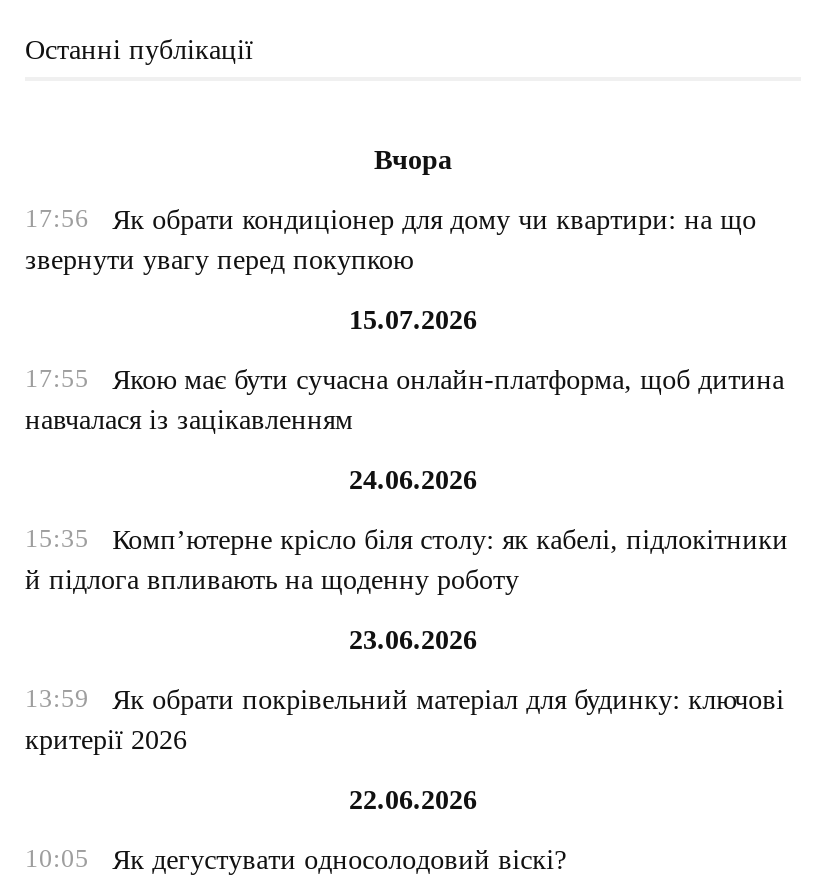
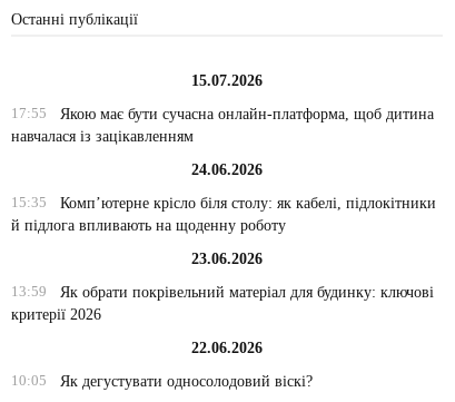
- Вчора
- 17:56
- Як обрати кондиціонер для дому чи квартири: на що
- звернути увагу перед покупкою
